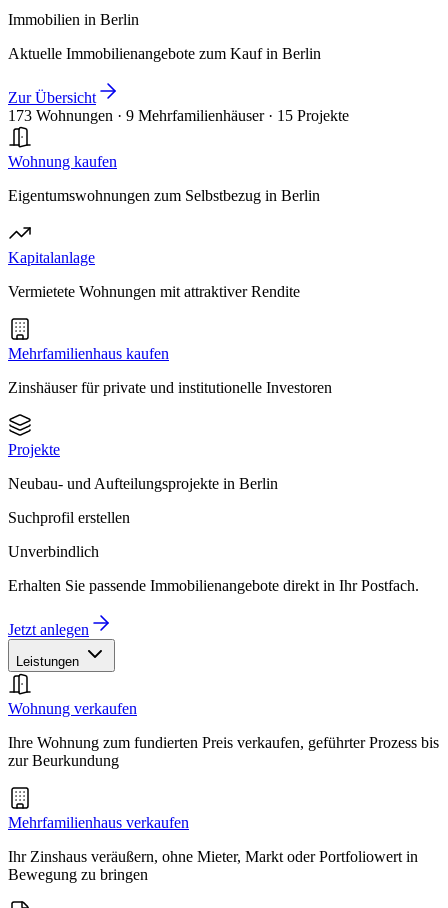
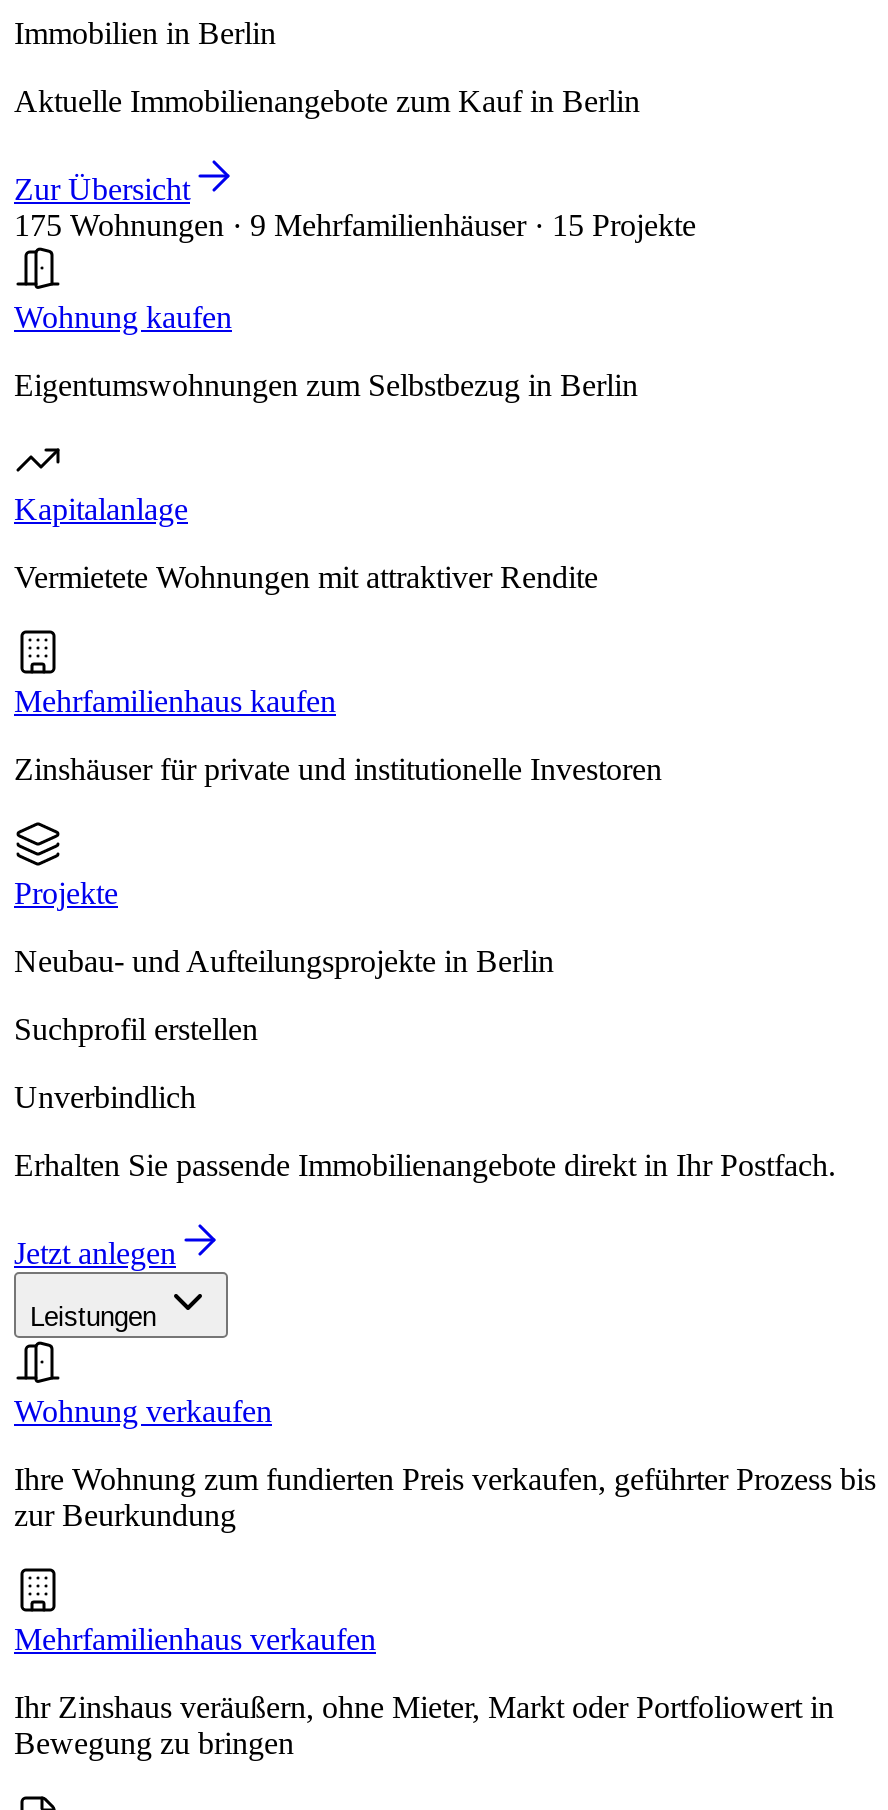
- 173 Wohnungen · 9 Mehrfamilienhäuser · 15 Projekte
+ 175 Wohnungen · 9 Mehrfamilienhäuser · 15 Projekte
